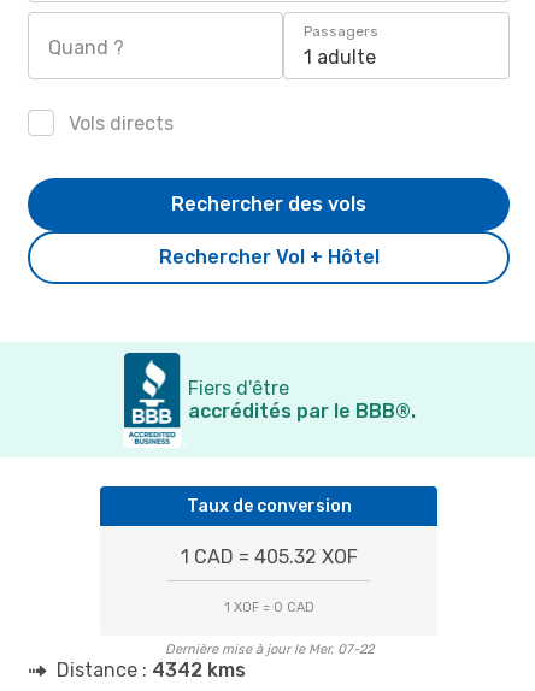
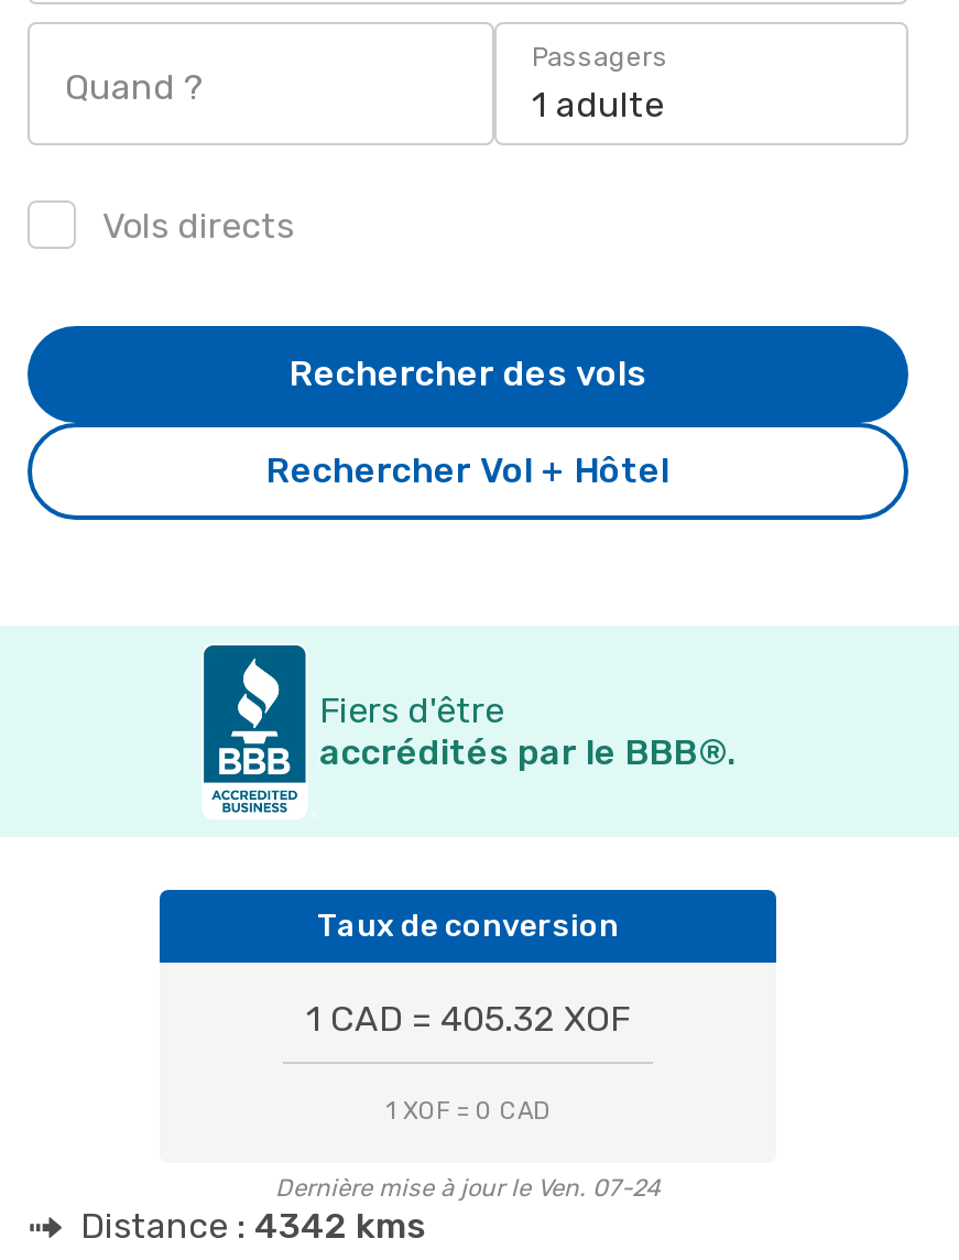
- Dernière mise à jour le Mer. 07-22
+ Dernière mise à jour le Ven. 07-24
